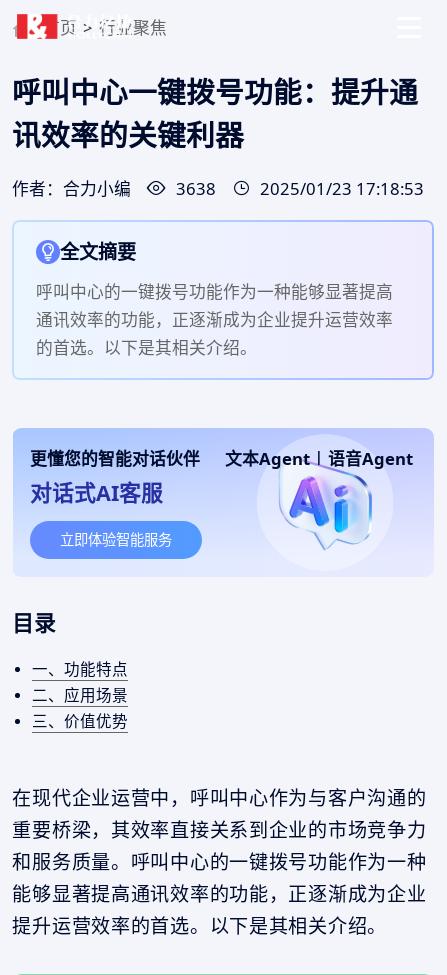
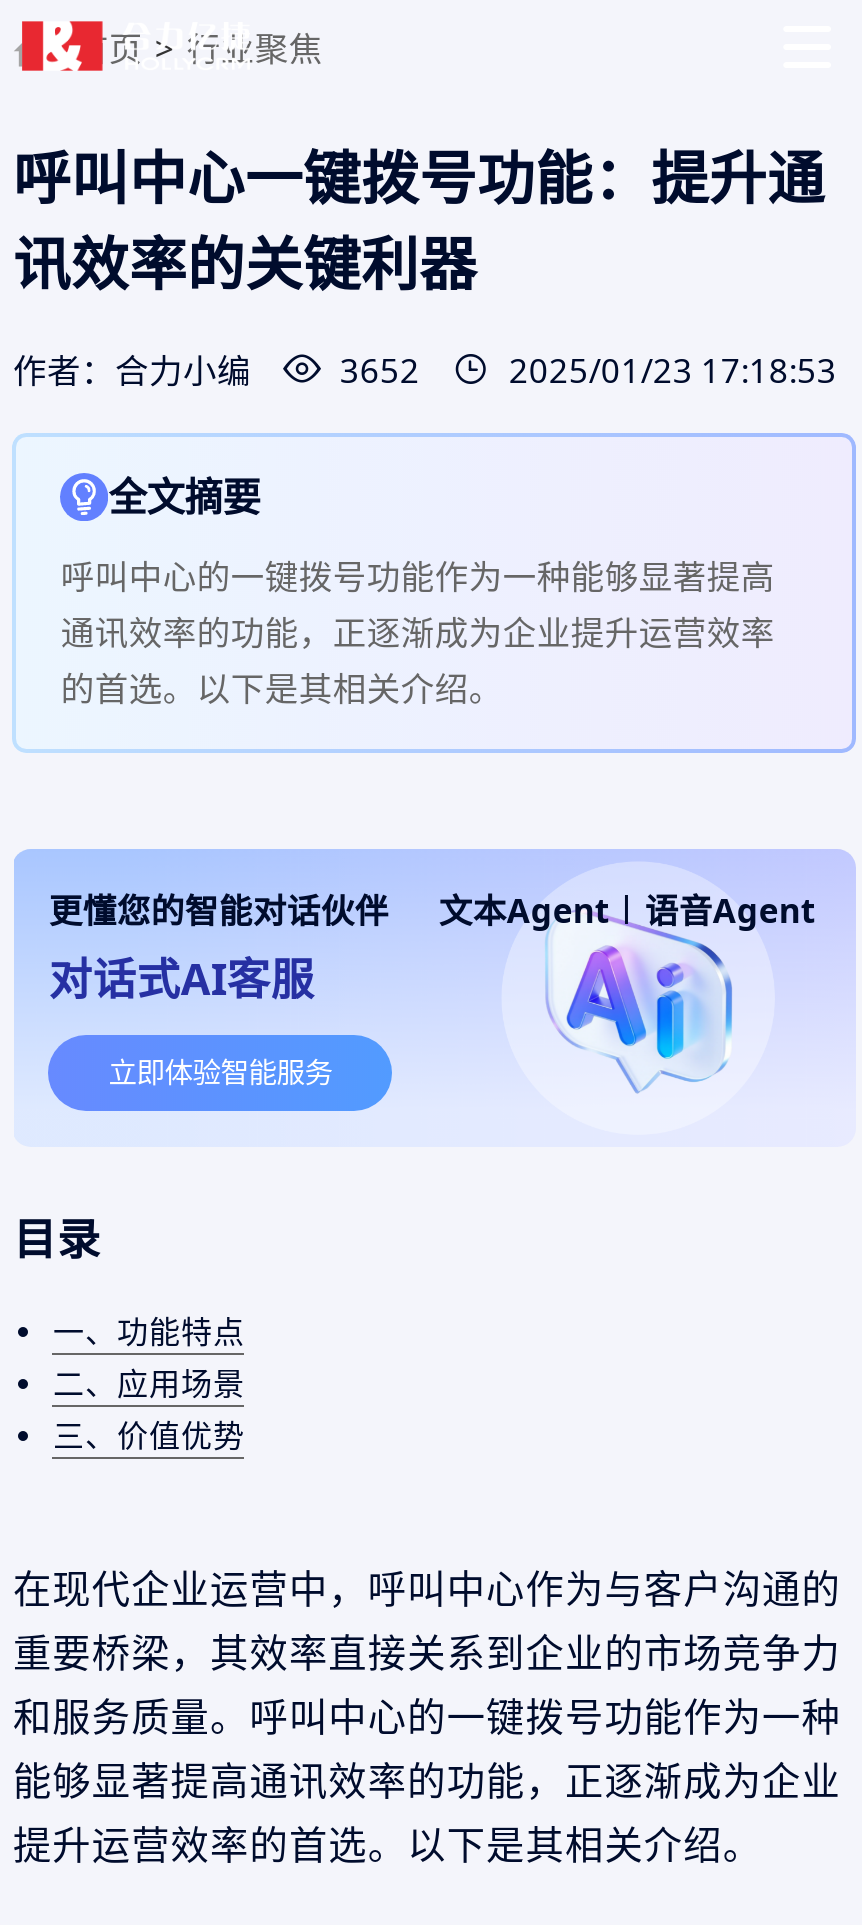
- 作者：合力小编 3638 2025/01/23 17:18:53
+ 作者：合力小编 3652 2025/01/23 17:18:53
